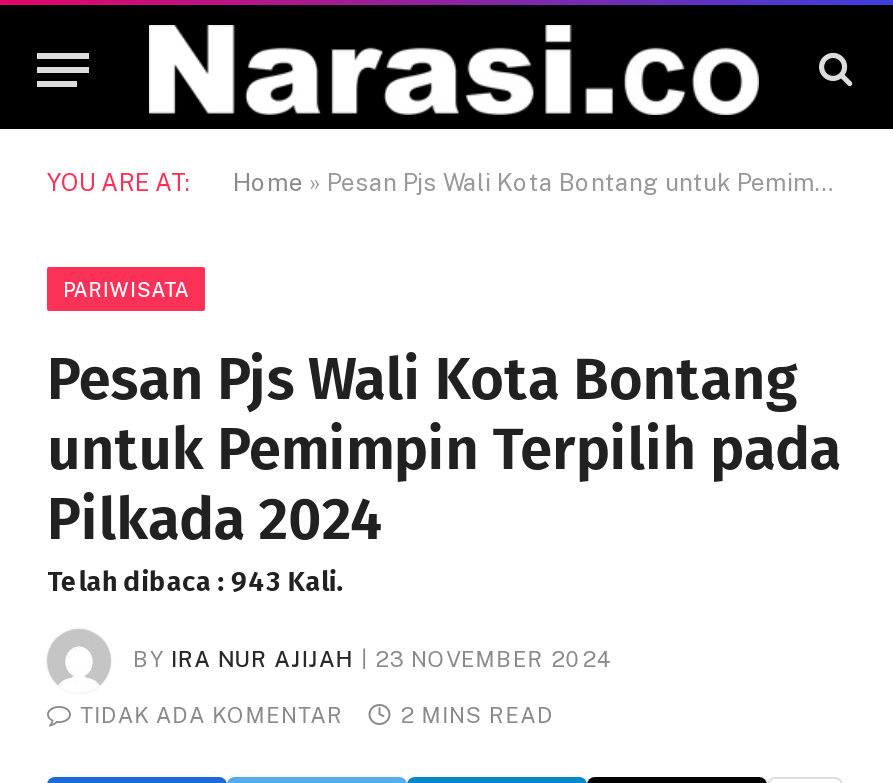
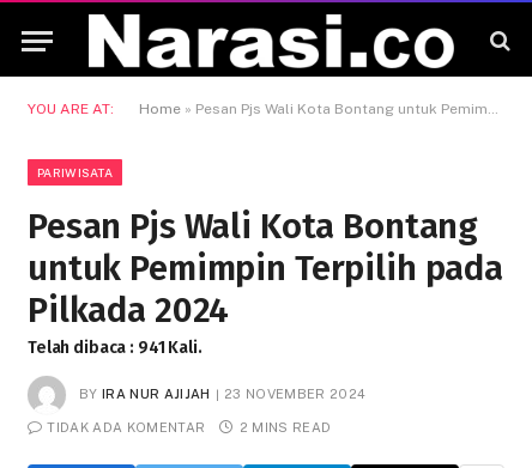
- Telah dibaca : 943 Kali.
+ Telah dibaca : 941 Kali.
